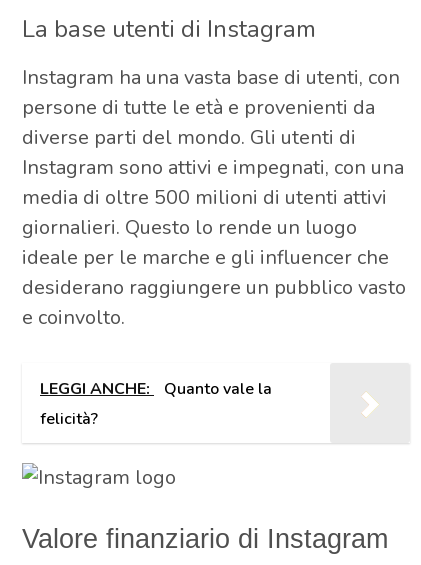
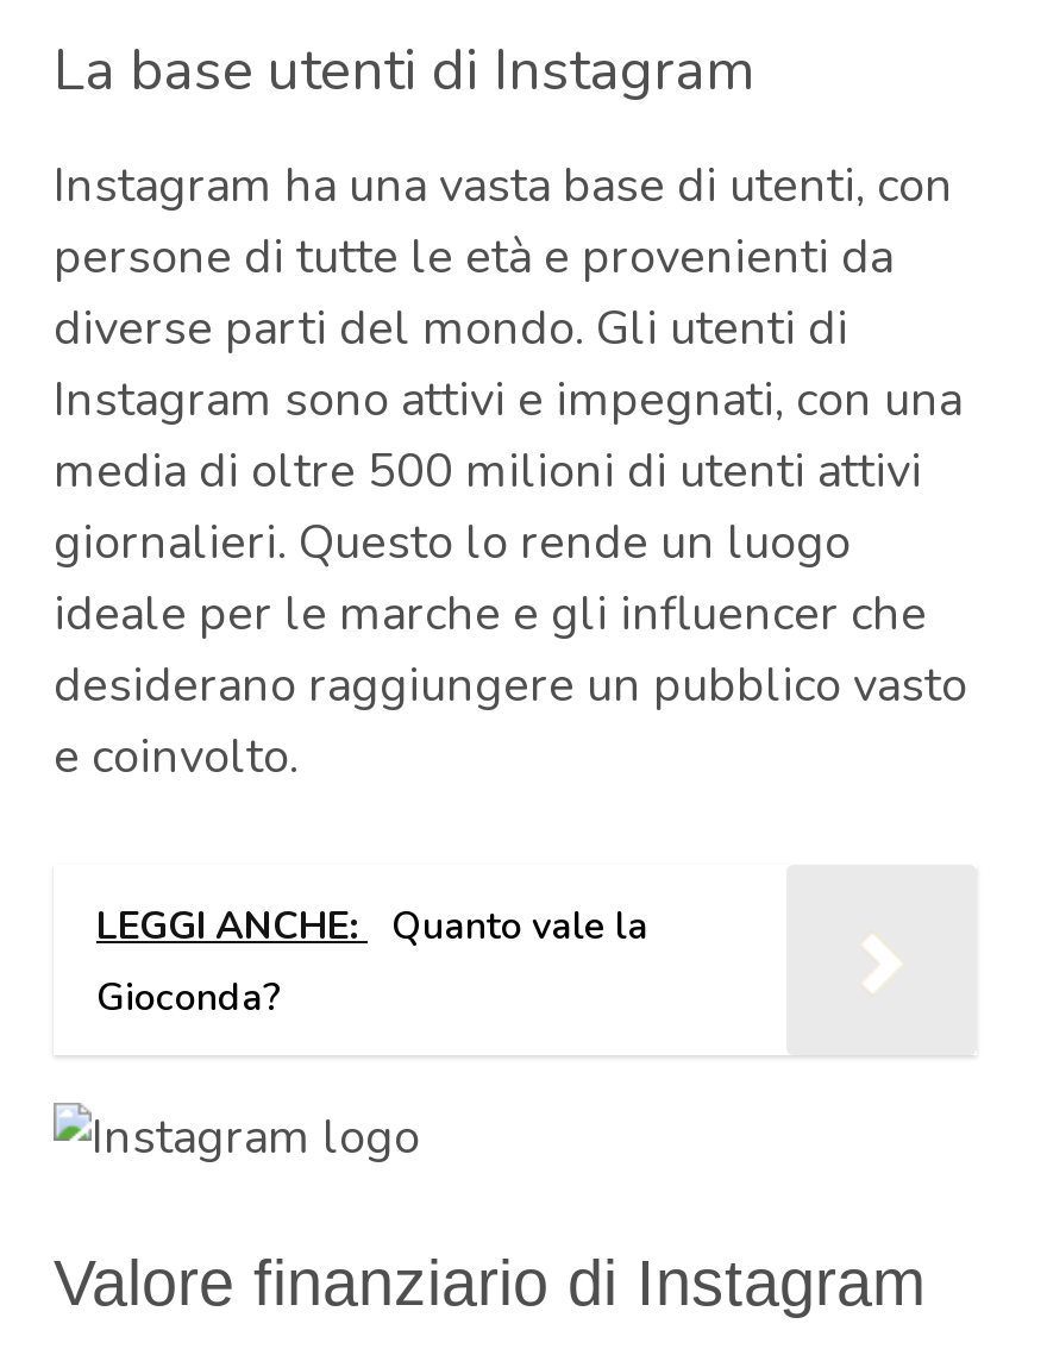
- felicità?
+ Gioconda?
